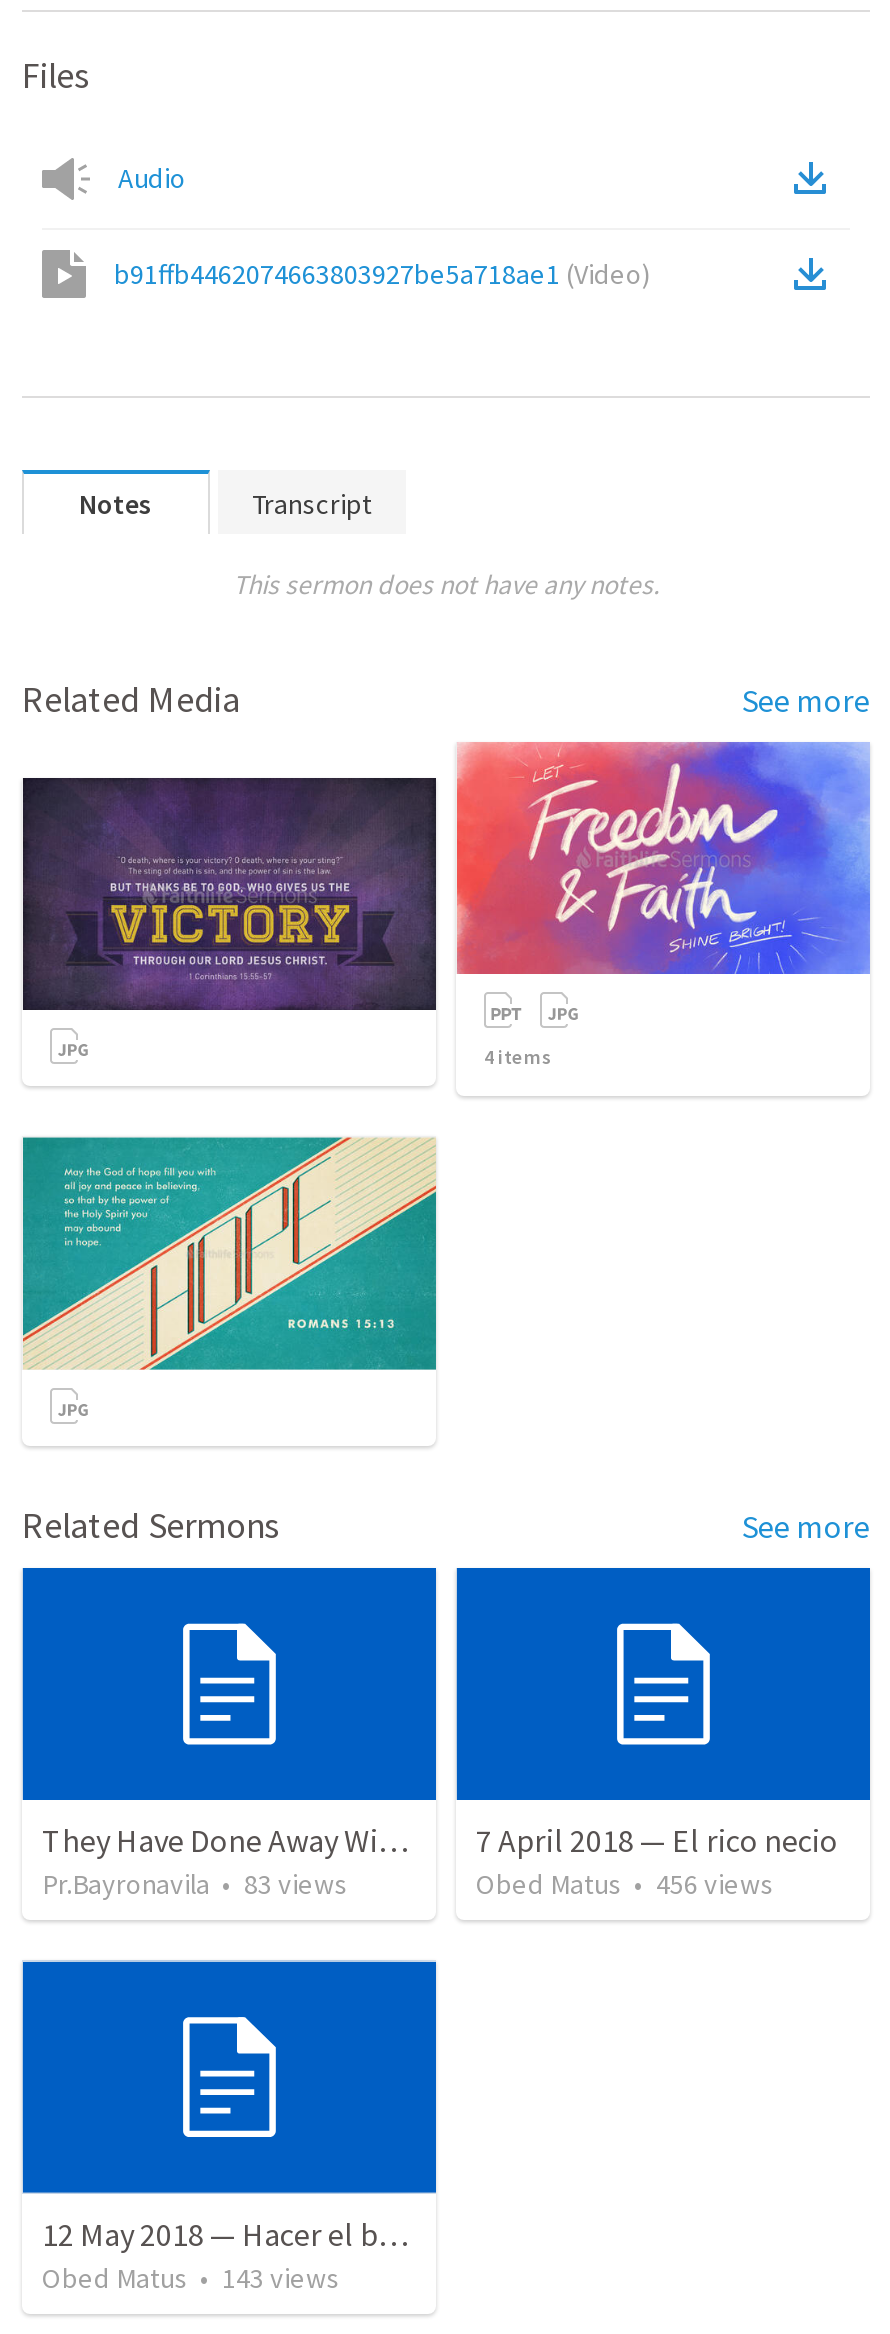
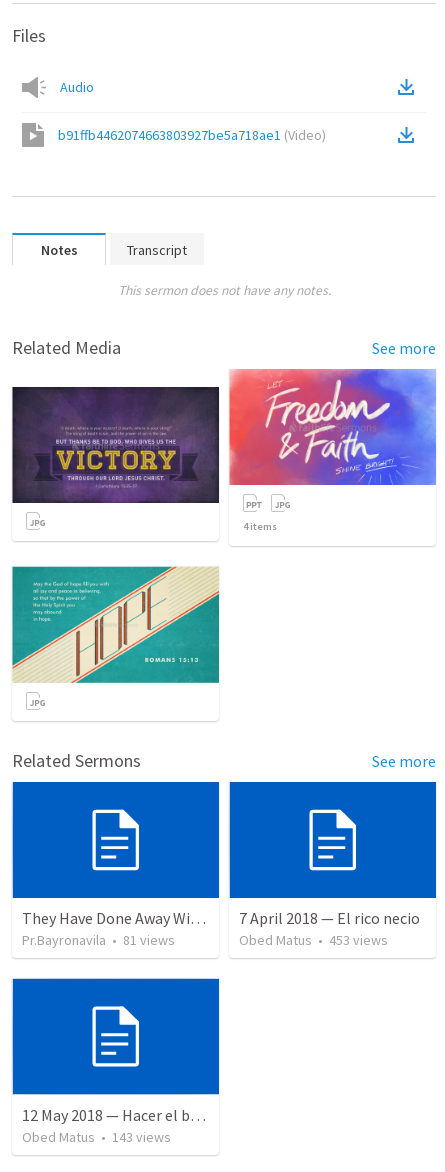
- Pr.Bayronavila • 83 views
+ Pr.Bayronavila • 81 views

- Obed Matus • 456 views
+ Obed Matus • 453 views
